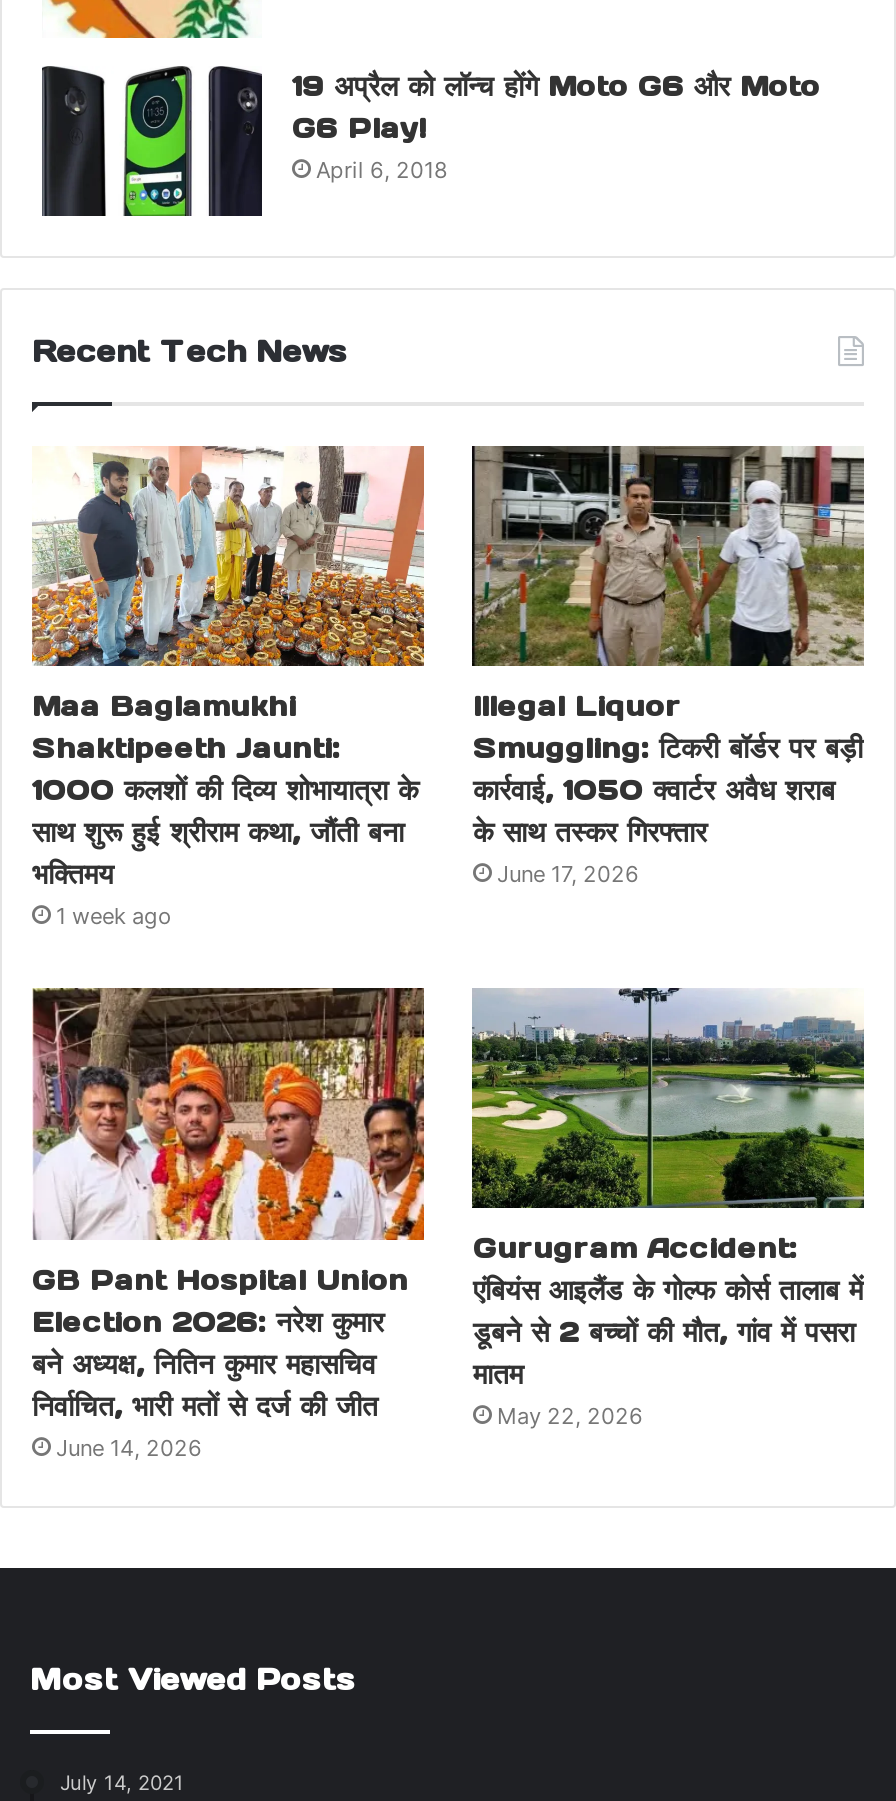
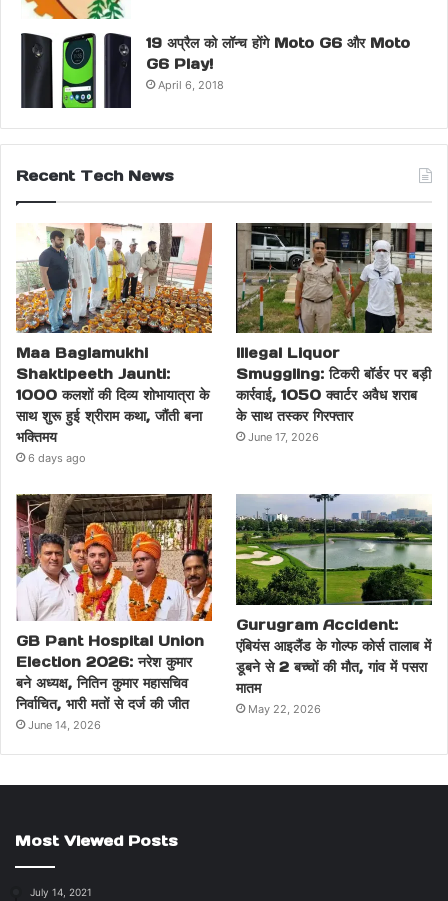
- 1 week ago
+ 6 days ago
